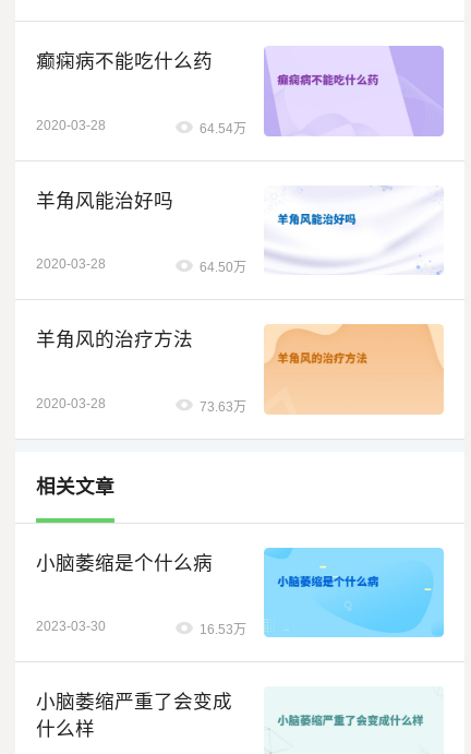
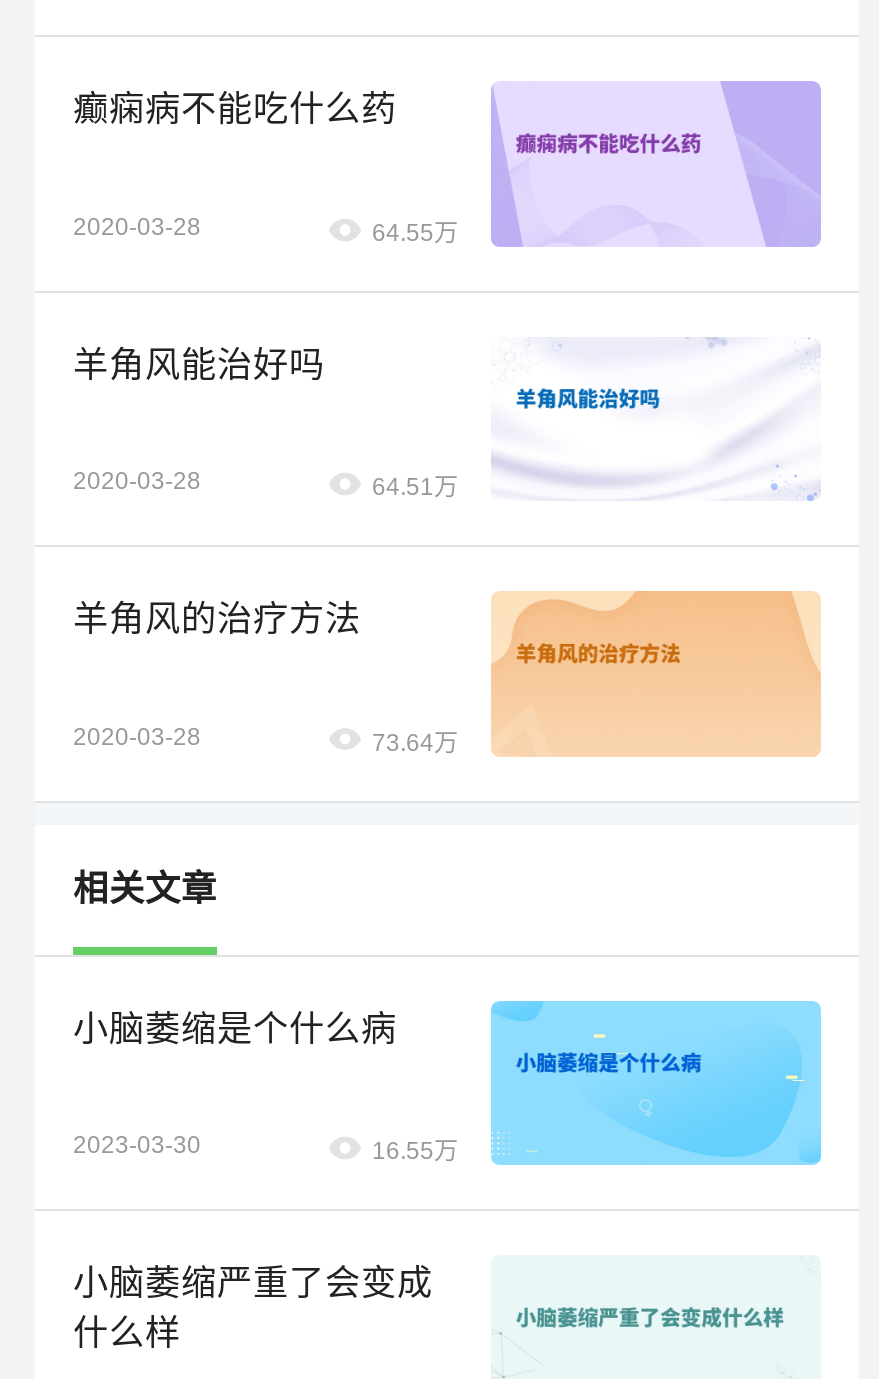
- 64.54万
+ 64.55万

- 64.50万
+ 64.51万

- 73.63万
+ 73.64万

- 16.53万
+ 16.55万
